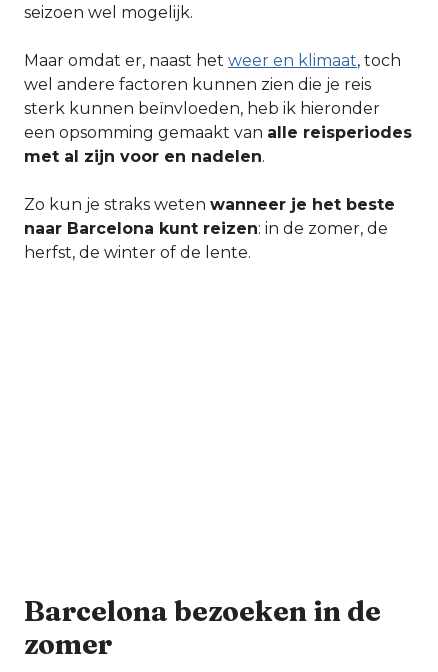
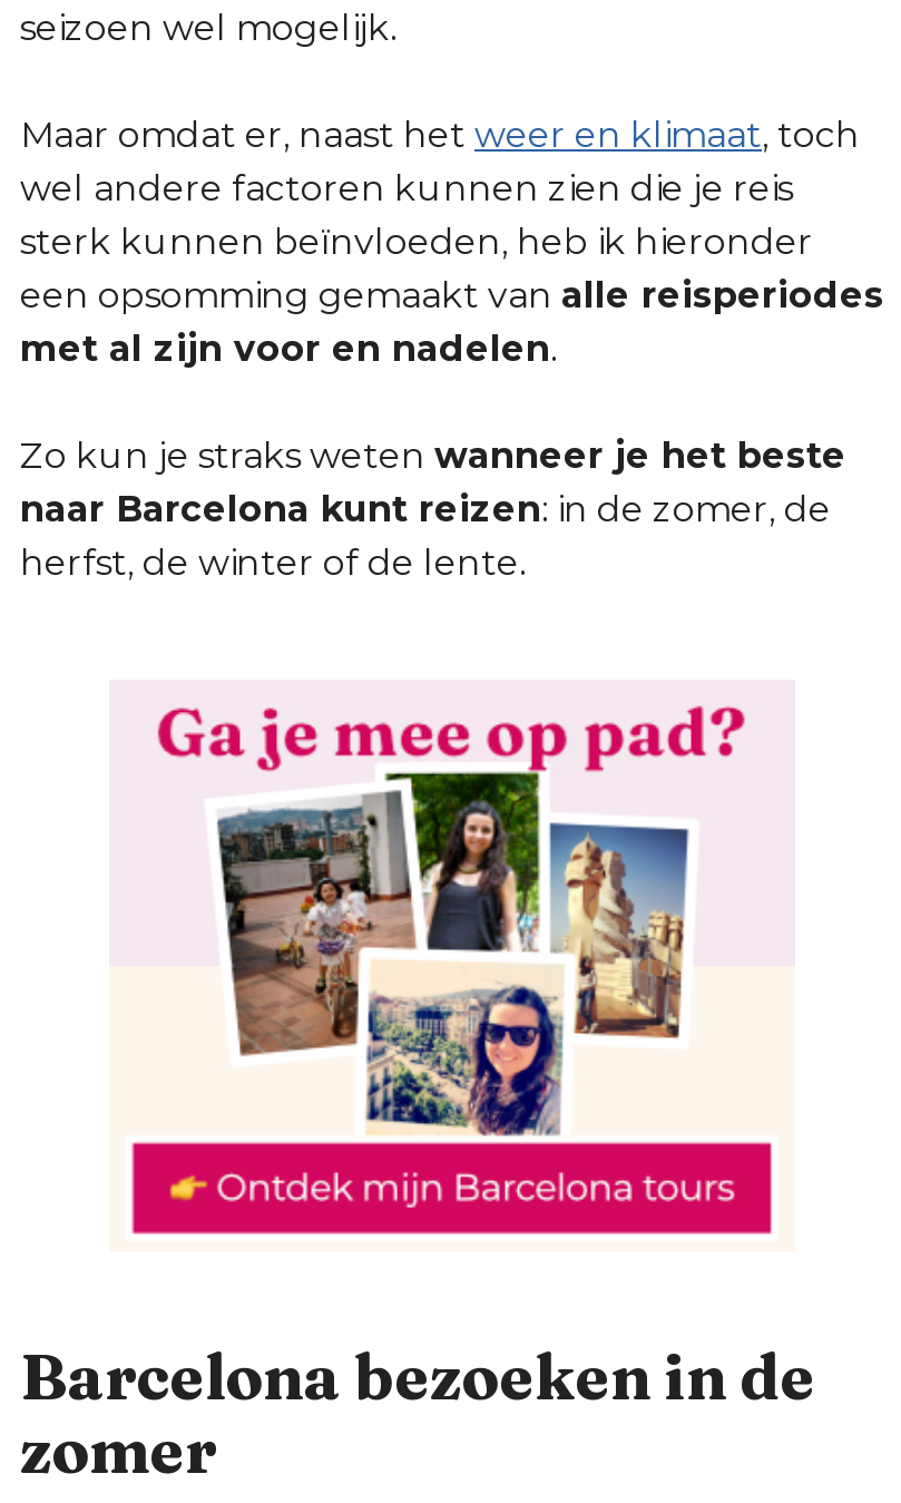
+ [image]
